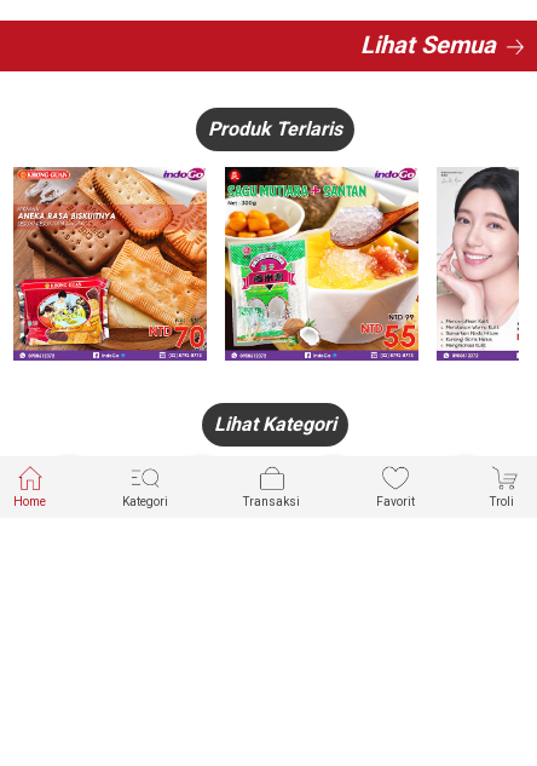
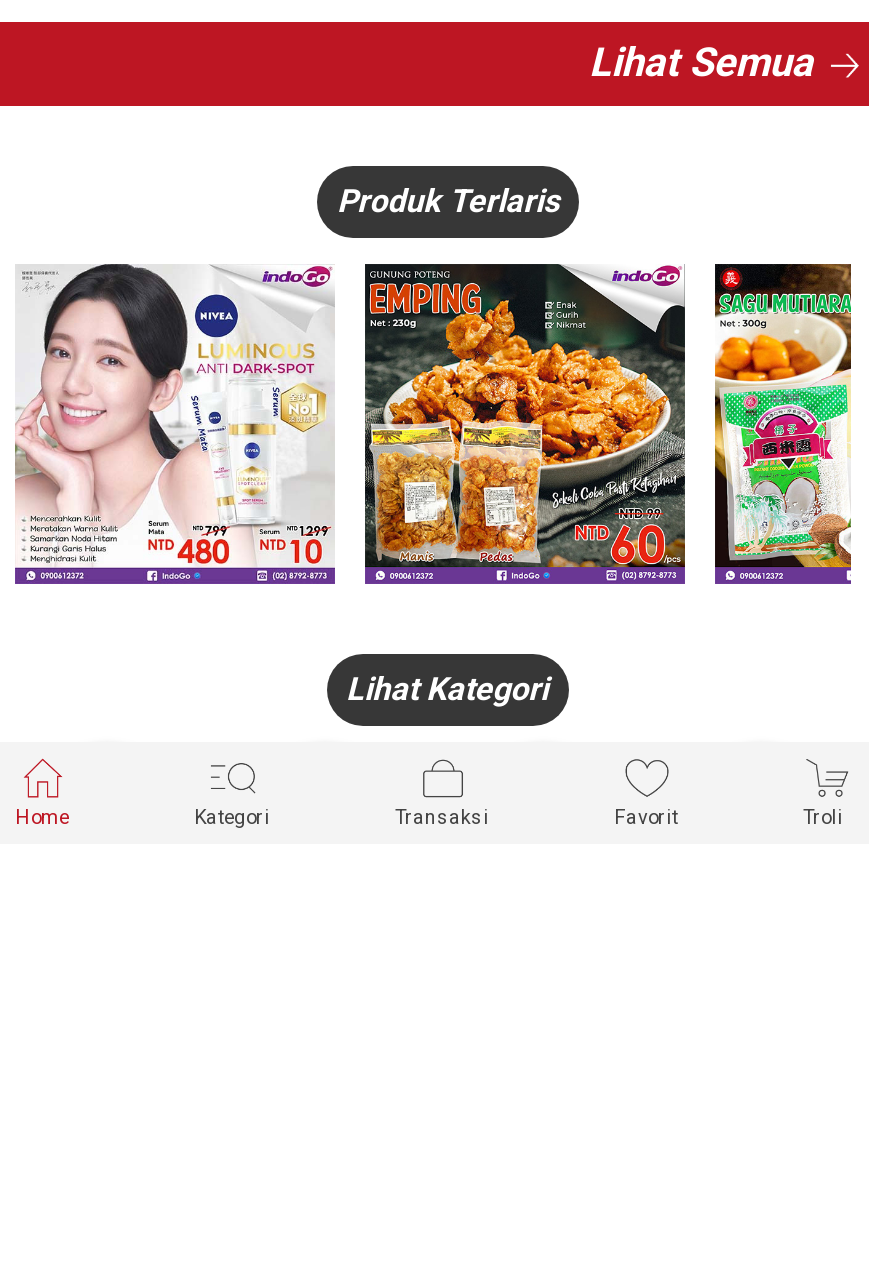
- [image]
+ [image]

- [image]
+ [image]

- [image]
+ [image]
